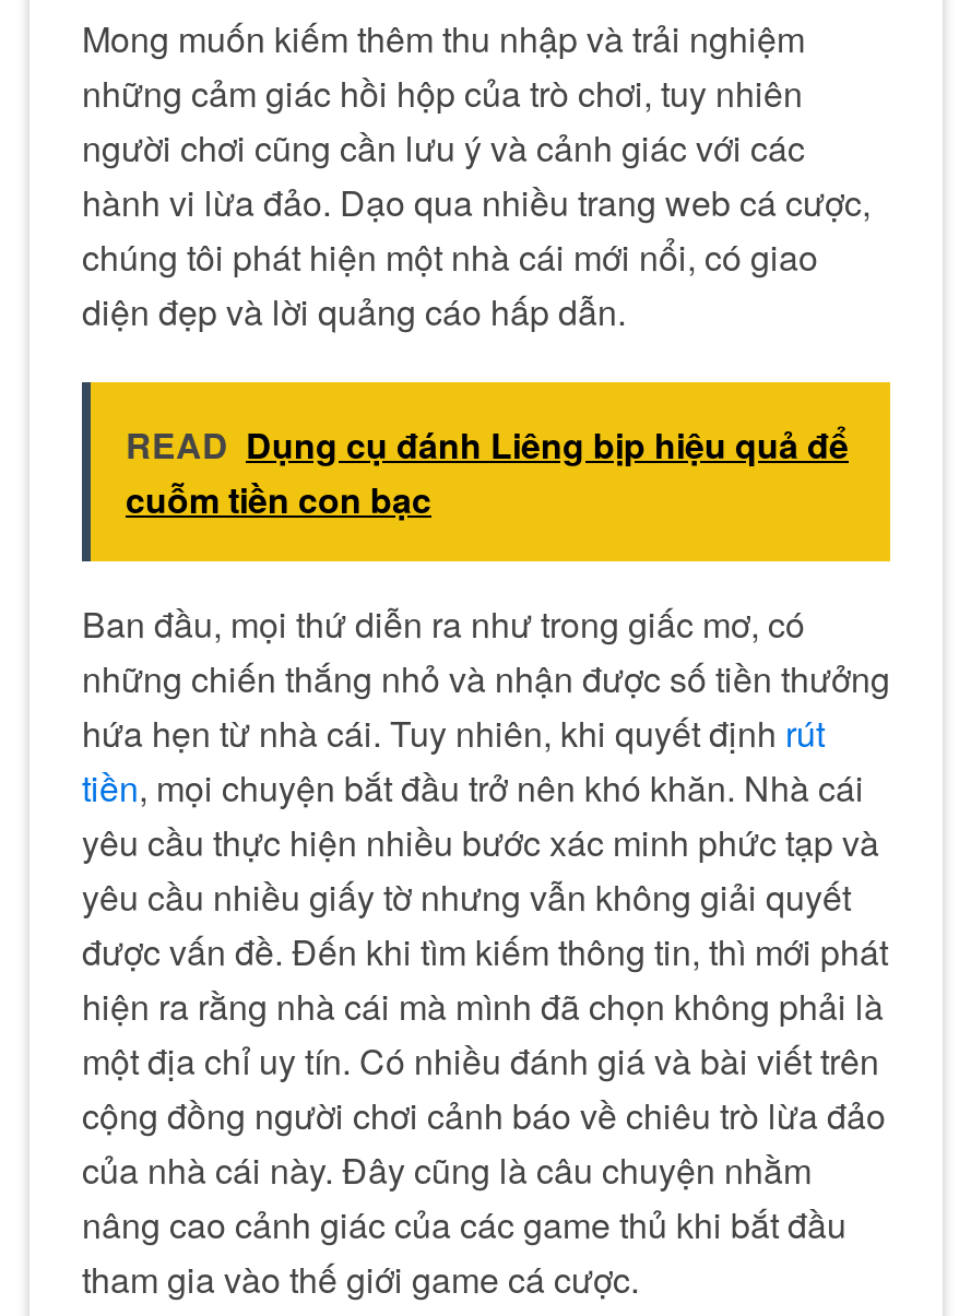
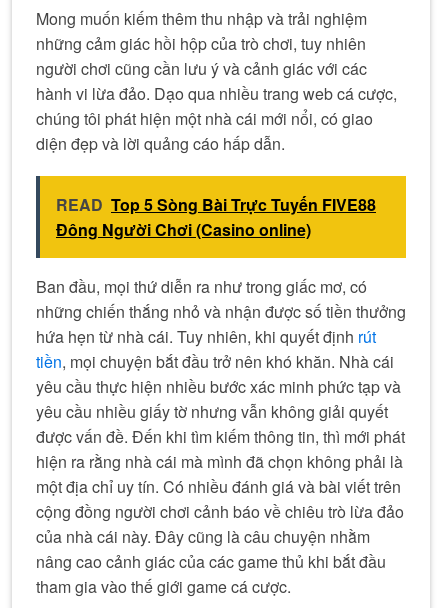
- READ Dụng cụ đánh Liêng bịp hiệu quả để
- cuỗm tiền con bạc
+ READ Top 5 Sòng Bài Trực Tuyến FIVE88
+ Đông Người Chơi (Casino online)
